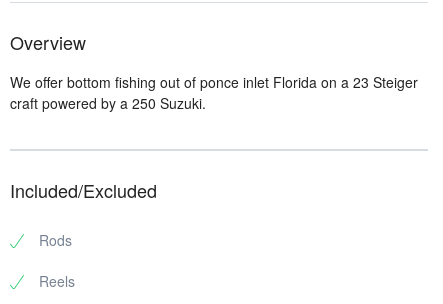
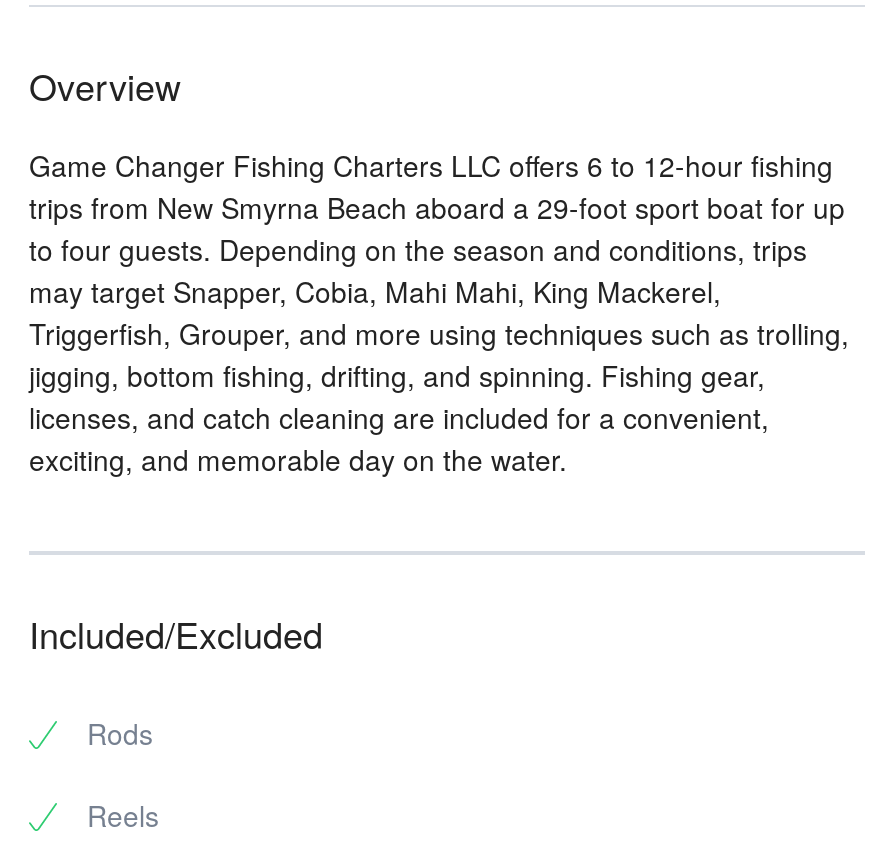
- We offer bottom fishing out of ponce inlet Florida on a 23 Steiger
- craft powered by a 250 Suzuki.
+ Game Changer Fishing Charters LLC offers 6 to 12-hour fishing
+ trips from New Smyrna Beach aboard a 29-foot sport boat for up
+ to four guests. Depending on the season and conditions, trips
+ may target Snapper, Cobia, Mahi Mahi, King Mackerel,
+ Triggerfish, Grouper, and more using techniques such as trolling,
+ jigging, bottom fishing, drifting, and spinning. Fishing gear,
+ licenses, and catch cleaning are included for a convenient,
+ exciting, and memorable day on the water.
